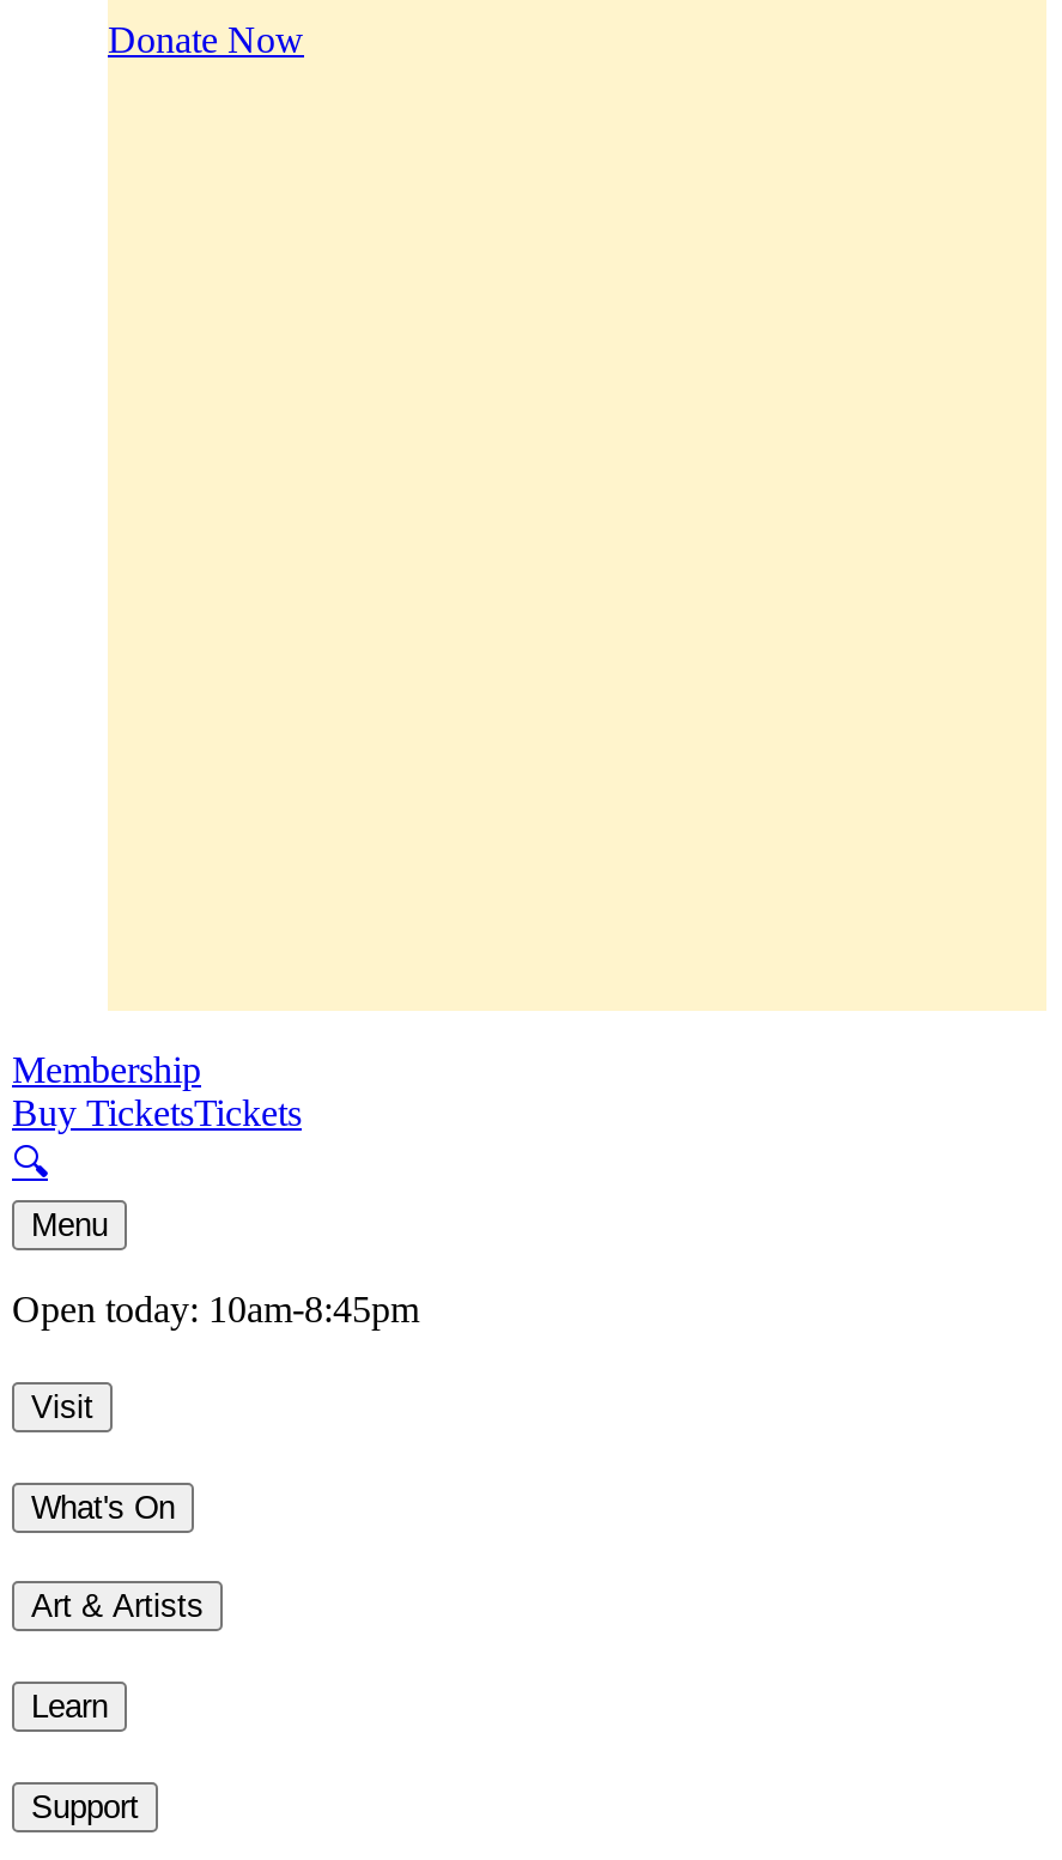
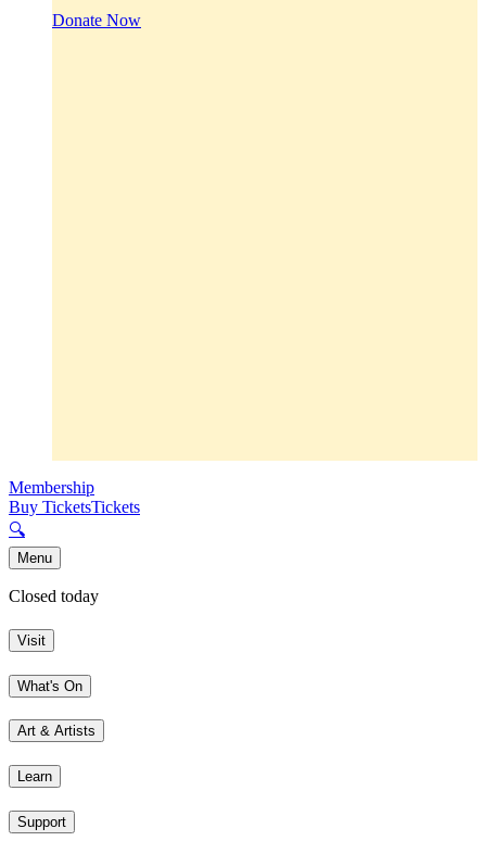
- Open today: 10am-8:45pm
+ Closed today
